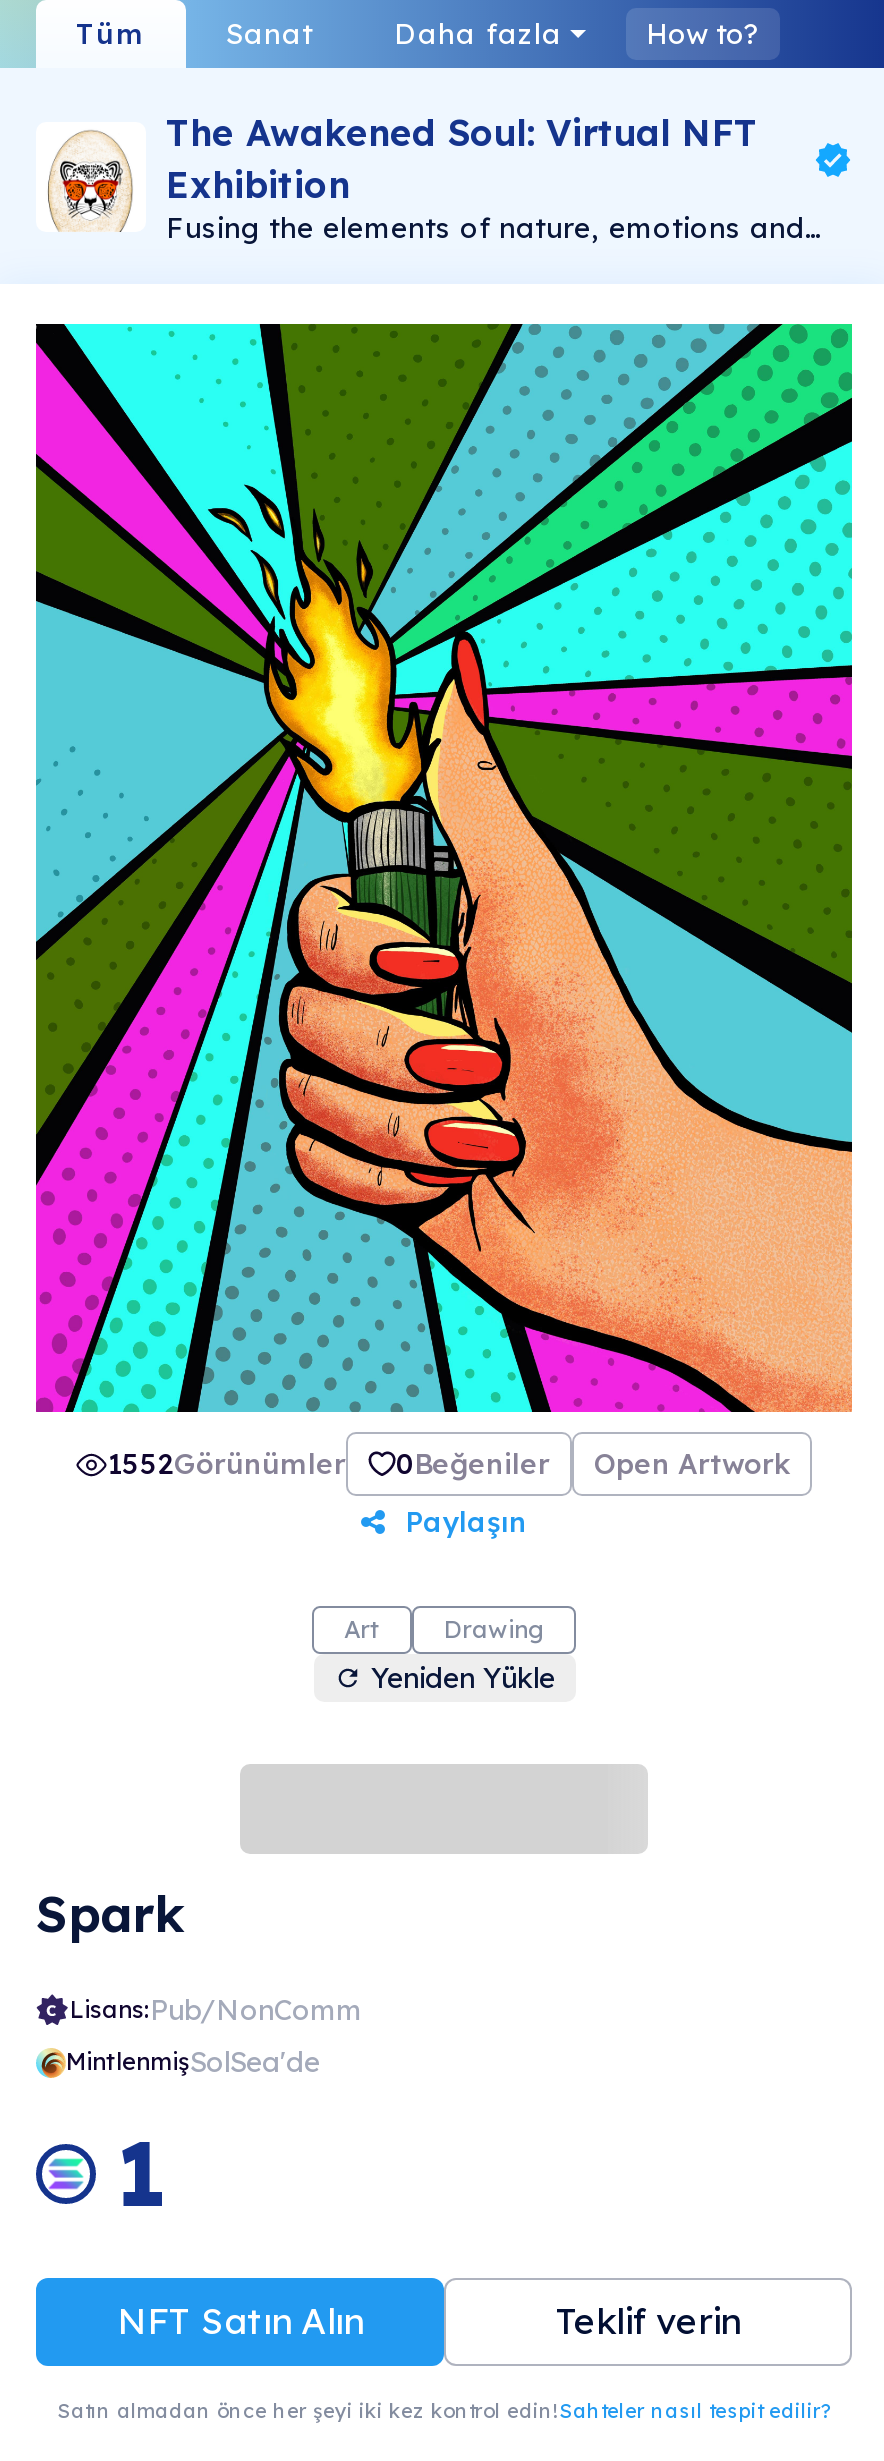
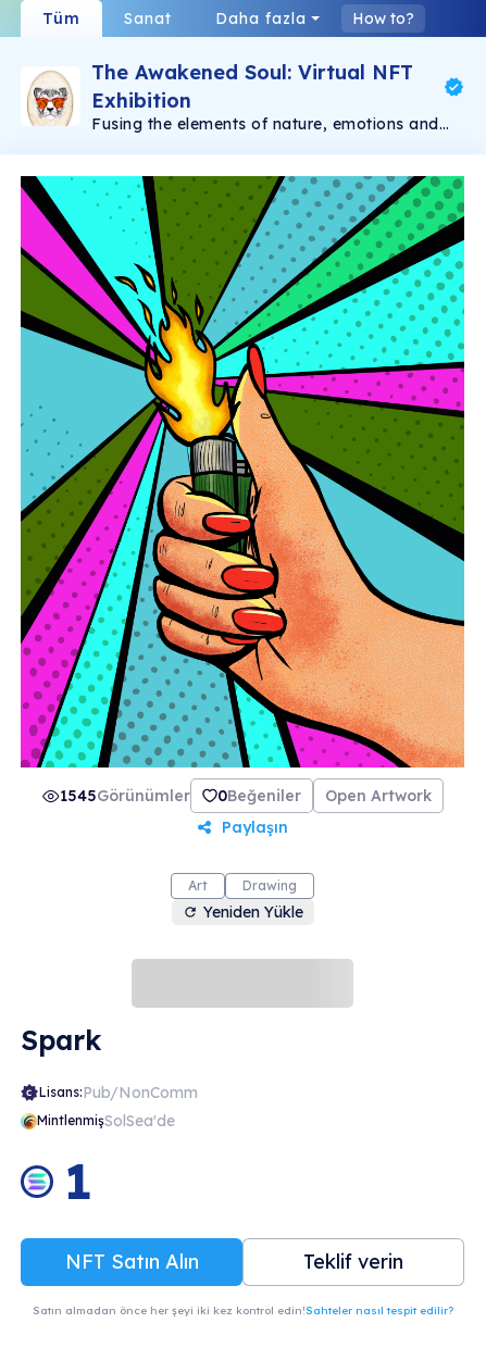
- 1552Görünümler 0Beğeniler Open Artwork
+ 1545Görünümler 0Beğeniler Open Artwork
